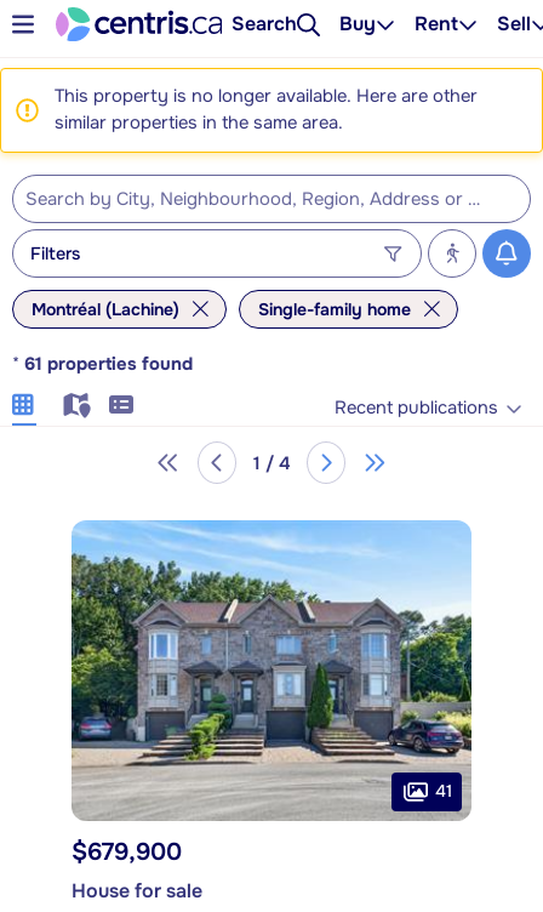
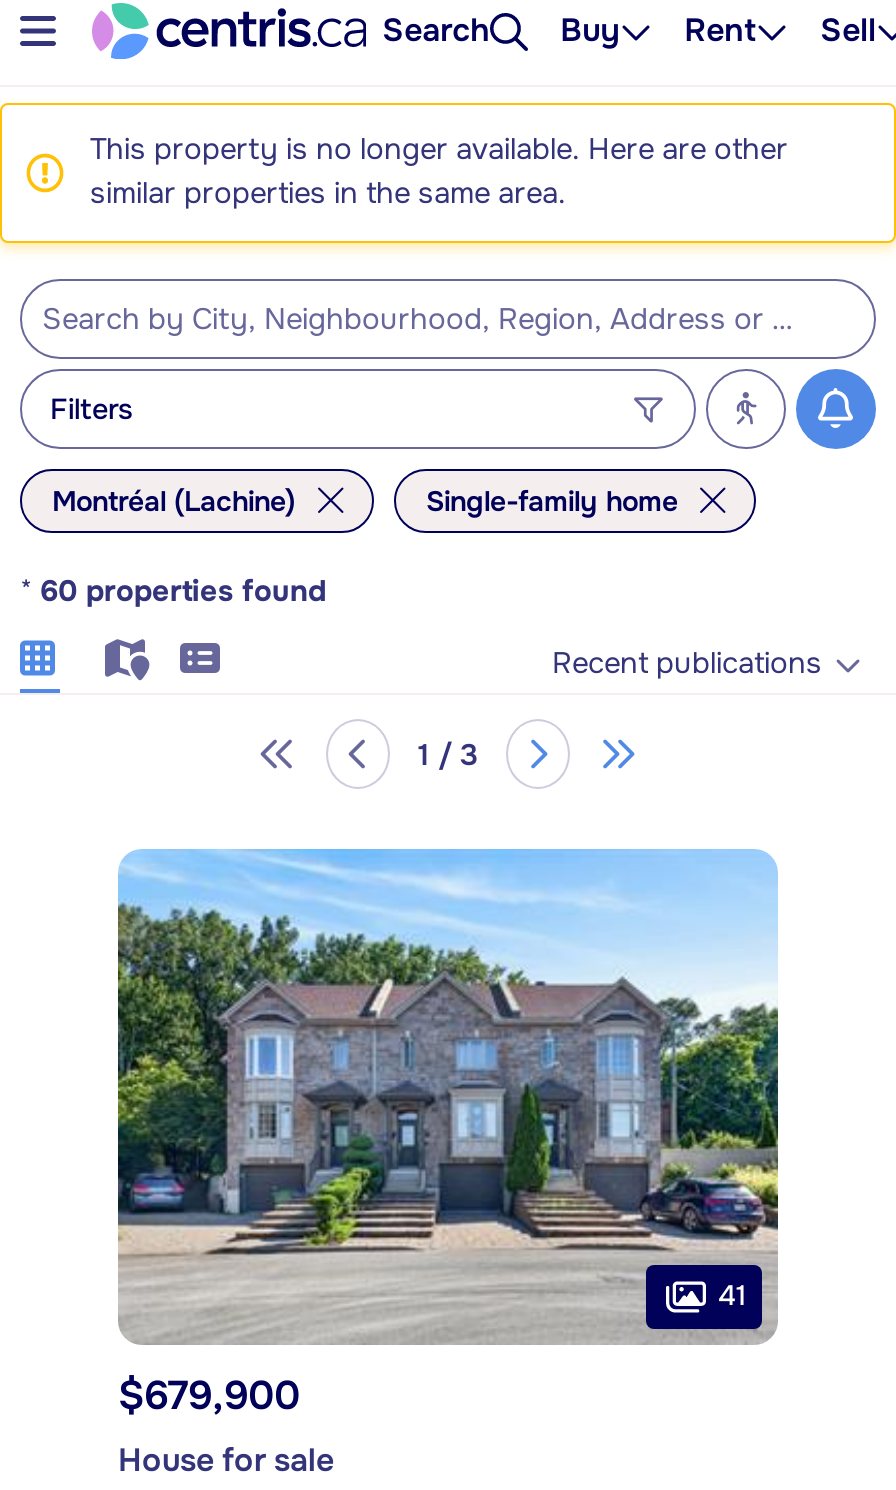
- * 61 properties found
+ * 60 properties found

- 1 / 4
+ 1 / 3
